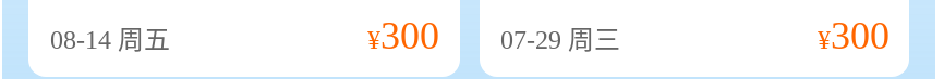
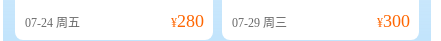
- 08-14周五
+ 07-24周五

- ¥300 07-29周三
+ ¥280 07-29周三
